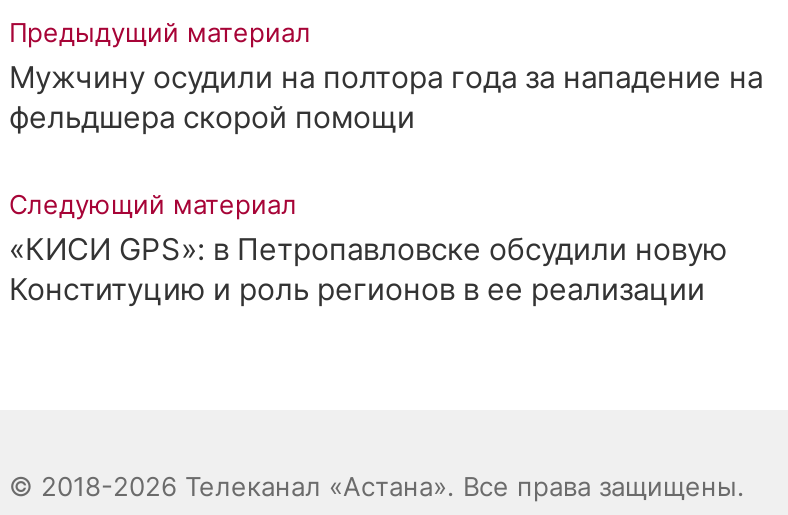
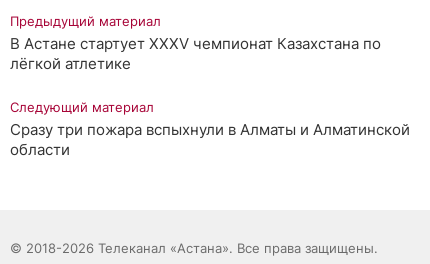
- Мужчину осудили на полтора года за нападение на
- фельдшера скорой помощи
+ В Астане стартует XXXV чемпионат Казахстана по
+ лёгкой атлетике

- «КИСИ GPS»: в Петропавловске обсудили новую
- Конституцию и роль регионов в ее реализации
+ Сразу три пожара вспыхнули в Алматы и Алматинской
+ области
